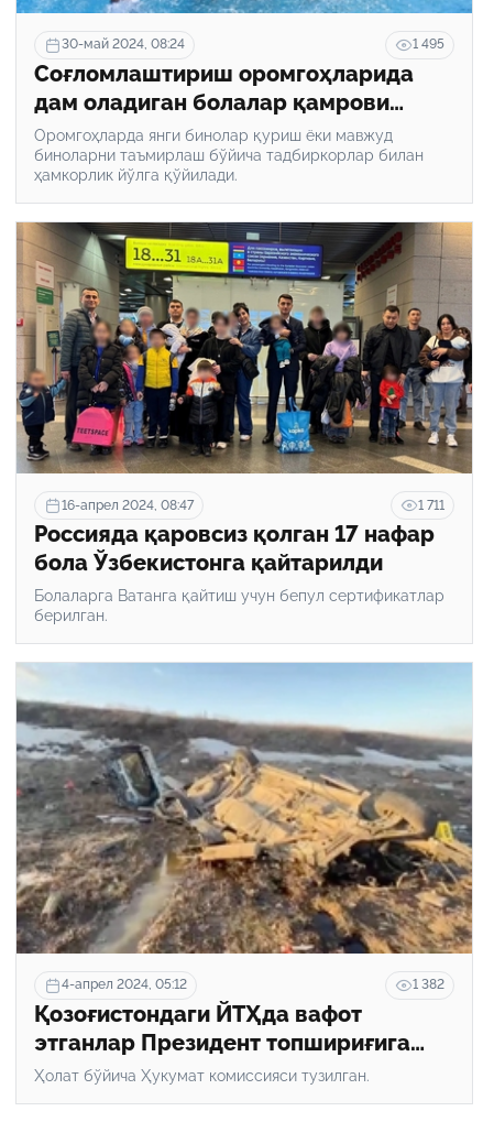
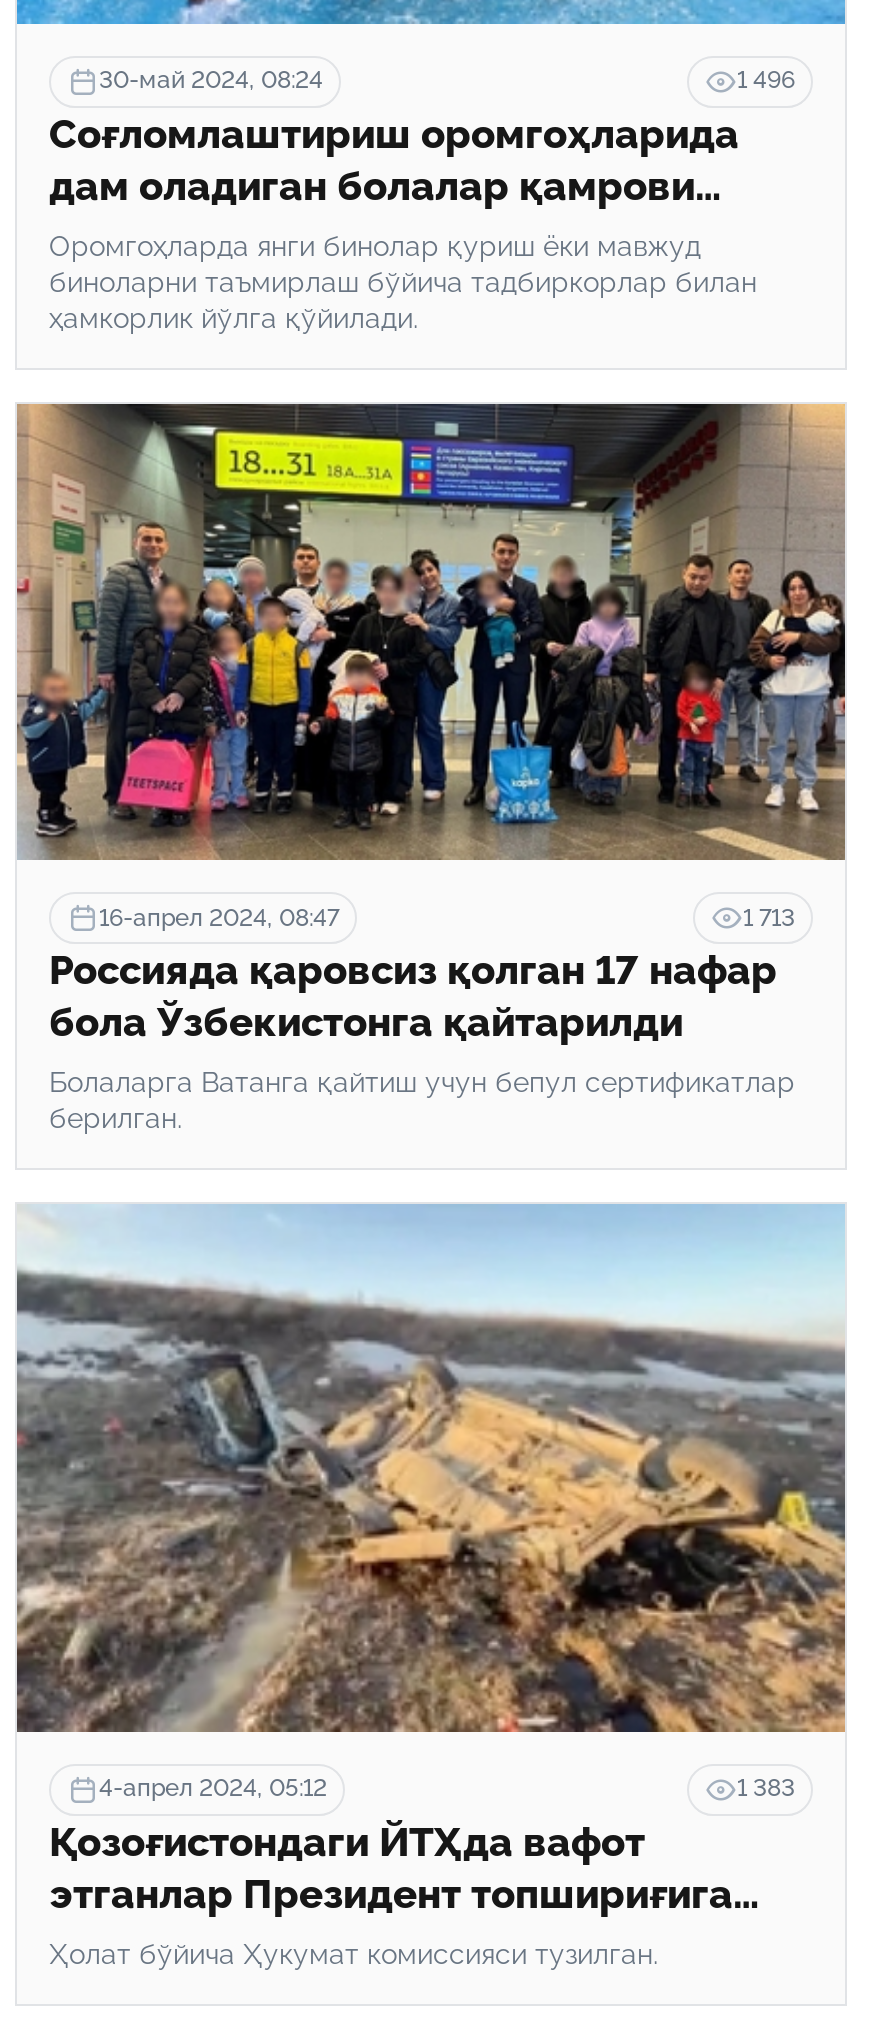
- 1 495
+ 1 496

- 1 711
+ 1 713

- 1 382
+ 1 383
